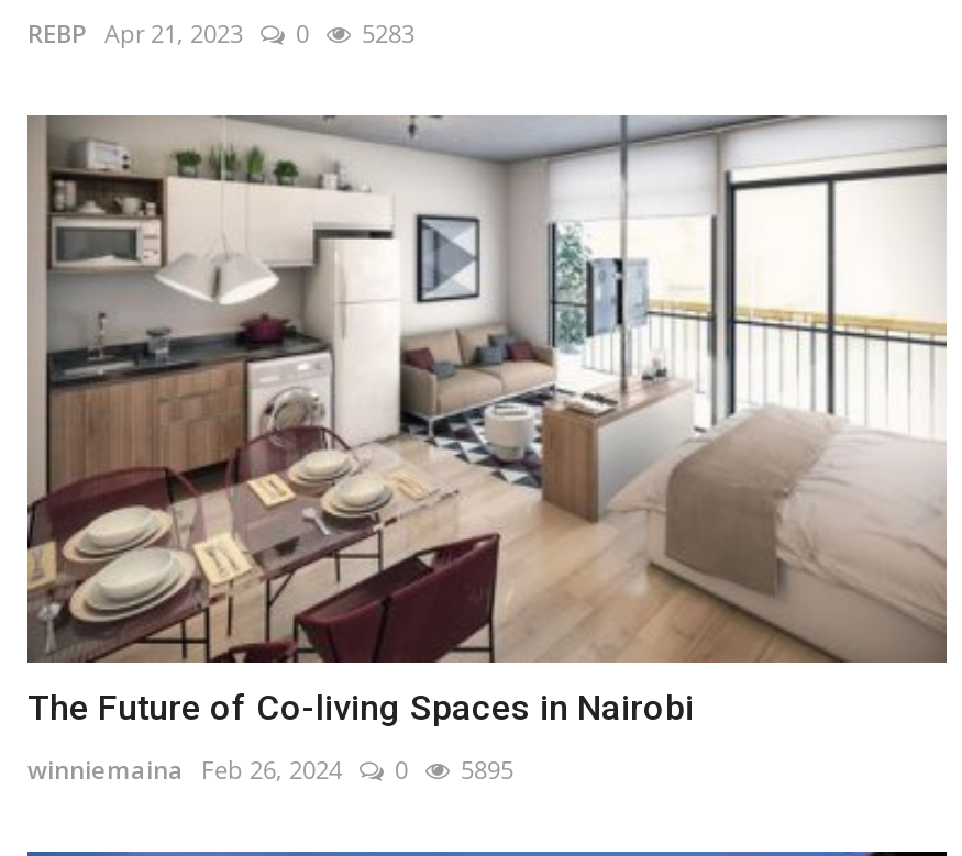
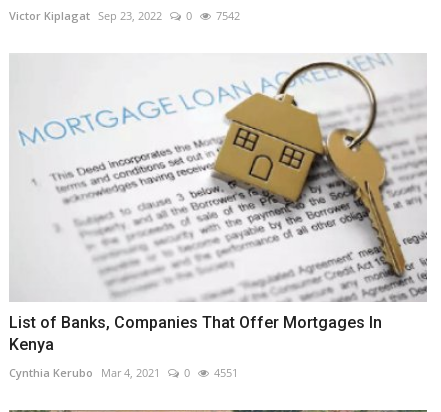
- REBP Apr 21, 2023
+ Victor Kiplagat Sep 23, 2022

- 5283
+ 7542

- [image]
- The Future of Co-living Spaces in Nairobi
+ [image]
+ List of Banks, Companies That Offer Mortgages In
+ Kenya

- winniemaina Feb 26, 2024
+ Cynthia Kerubo Mar 4, 2021

- 5895
+ 4551
